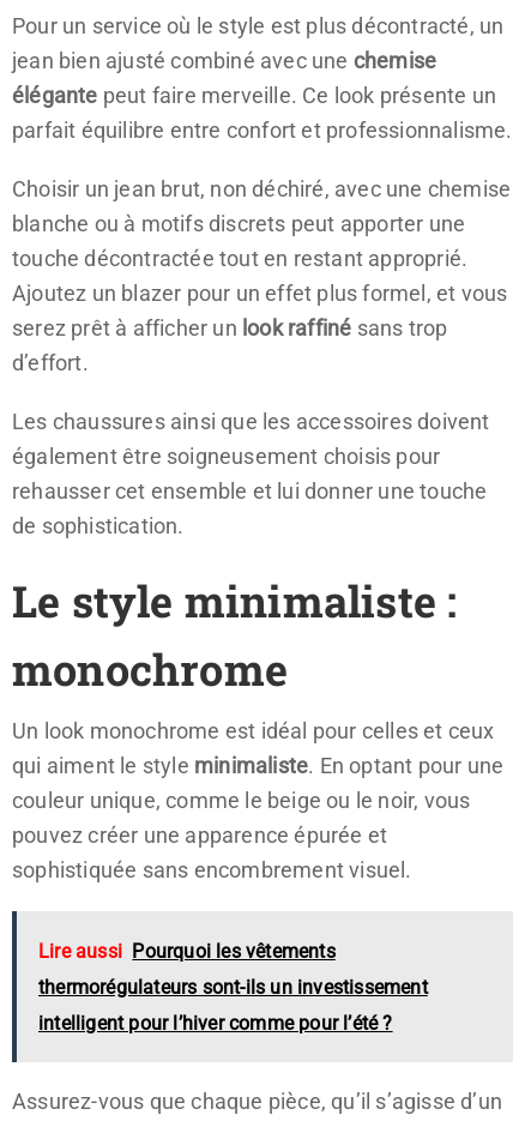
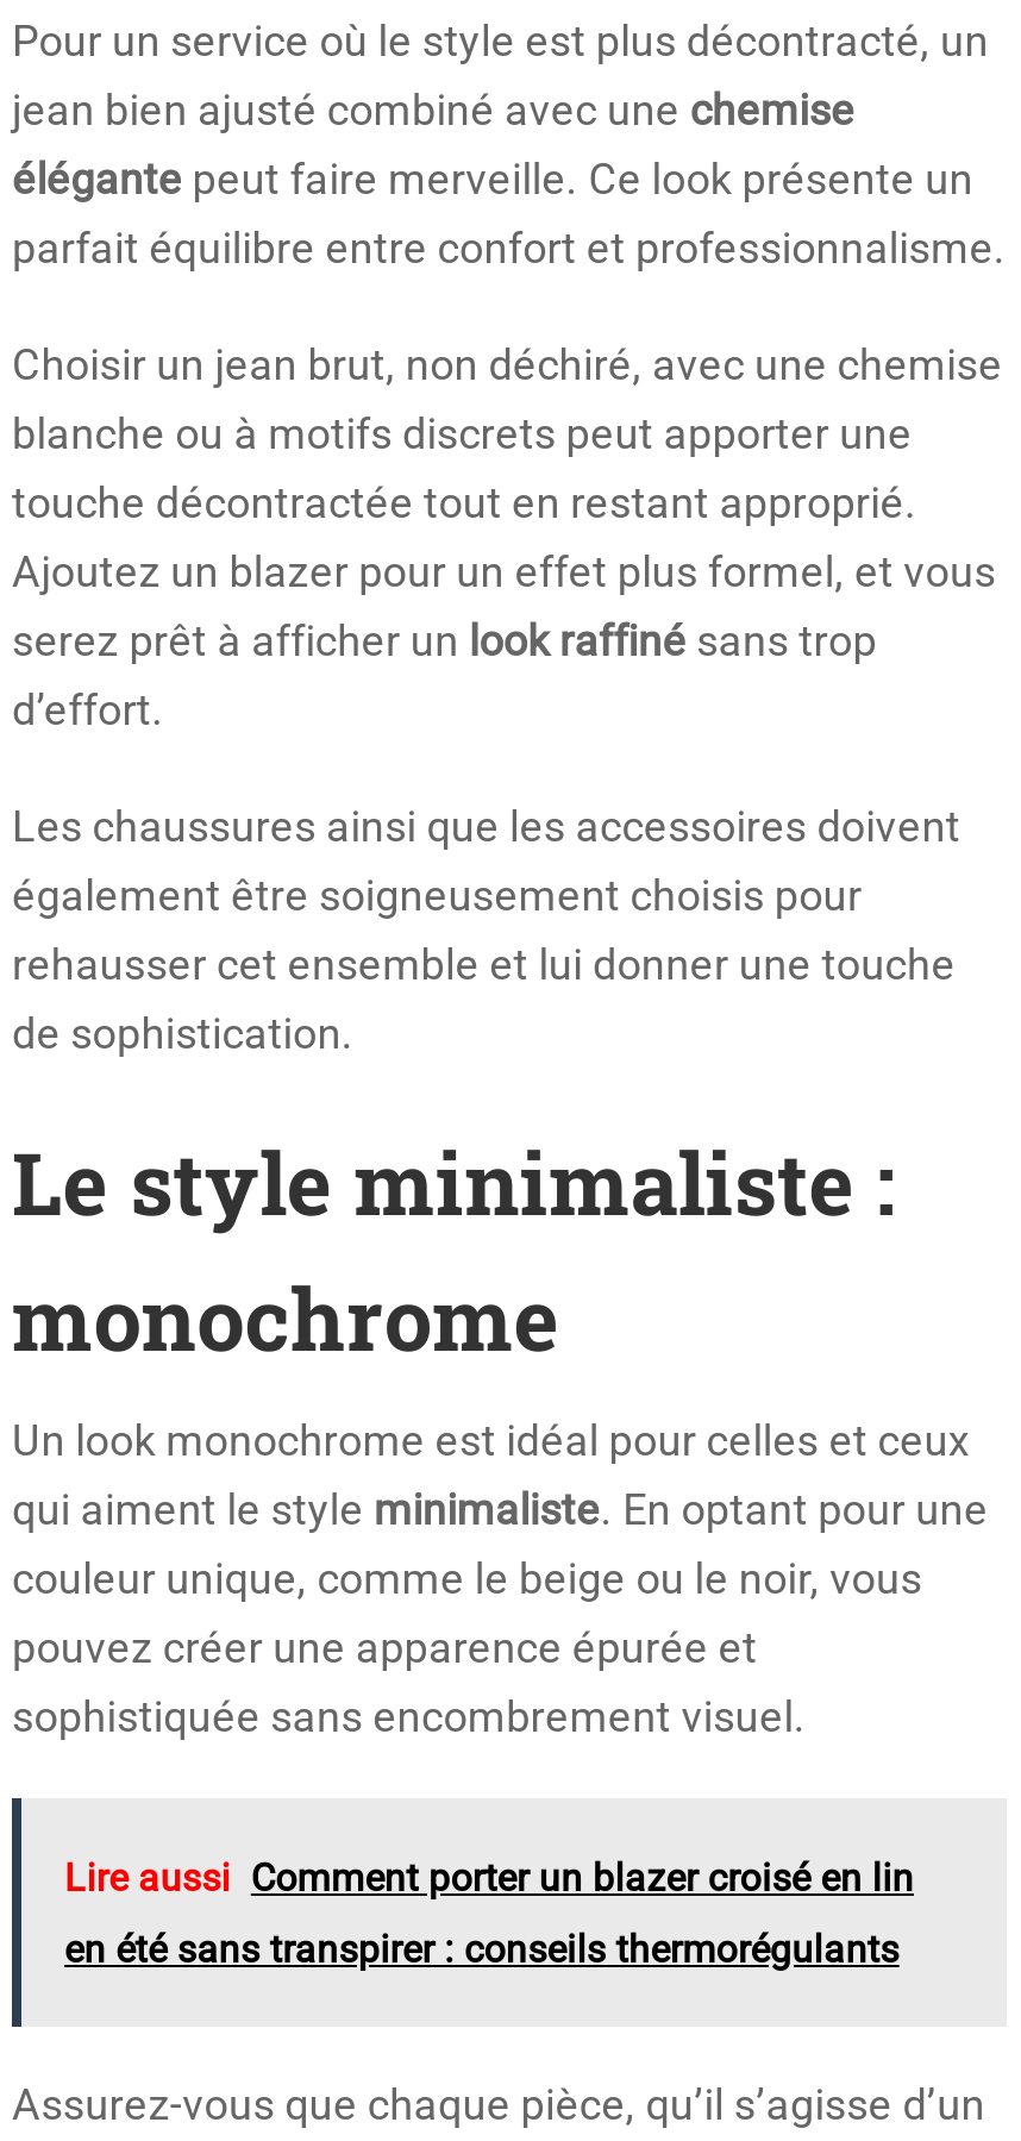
- Lire aussi Pourquoi les vêtements
- thermorégulateurs sont-ils un investissement
- intelligent pour l’hiver comme pour l’été ?
+ Lire aussi Comment porter un blazer croisé en lin
+ en été sans transpirer : conseils thermorégulants
